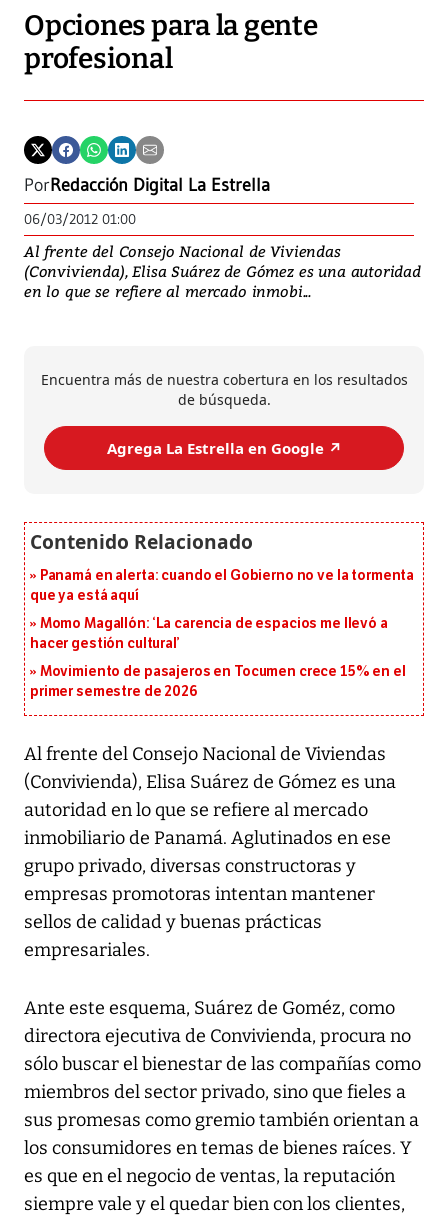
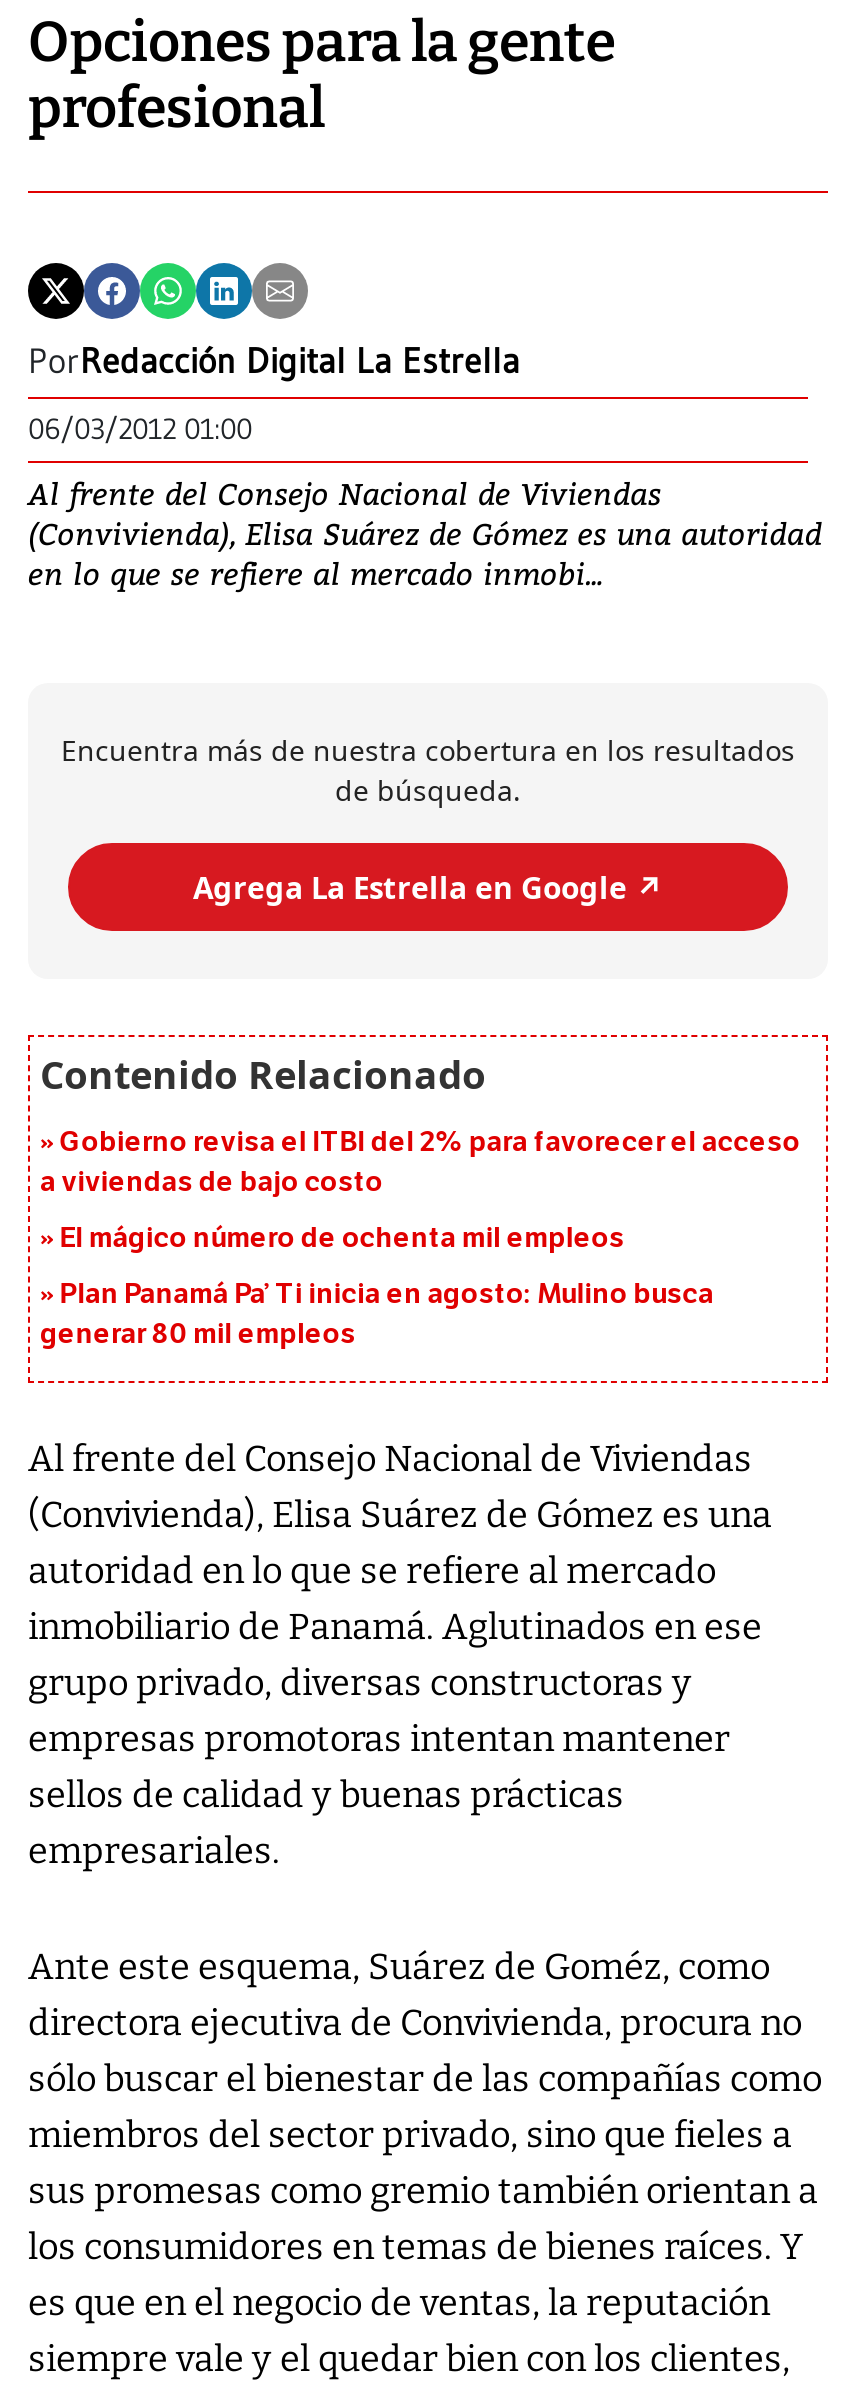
- Panamá en alerta: cuando el Gobierno no ve la tormenta
- que ya está aquí
+ Gobierno revisa el ITBI del 2% para favorecer el acceso
+ a viviendas de bajo costo

- Momo Magallón: ‘La carencia de espacios me llevó a
- hacer gestión cultural’
+ El mágico número de ochenta mil empleos

- Movimiento de pasajeros en Tocumen crece 15% en el
- primer semestre de 2026
+ Plan Panamá Pa’ Ti inicia en agosto: Mulino busca
+ generar 80 mil empleos
